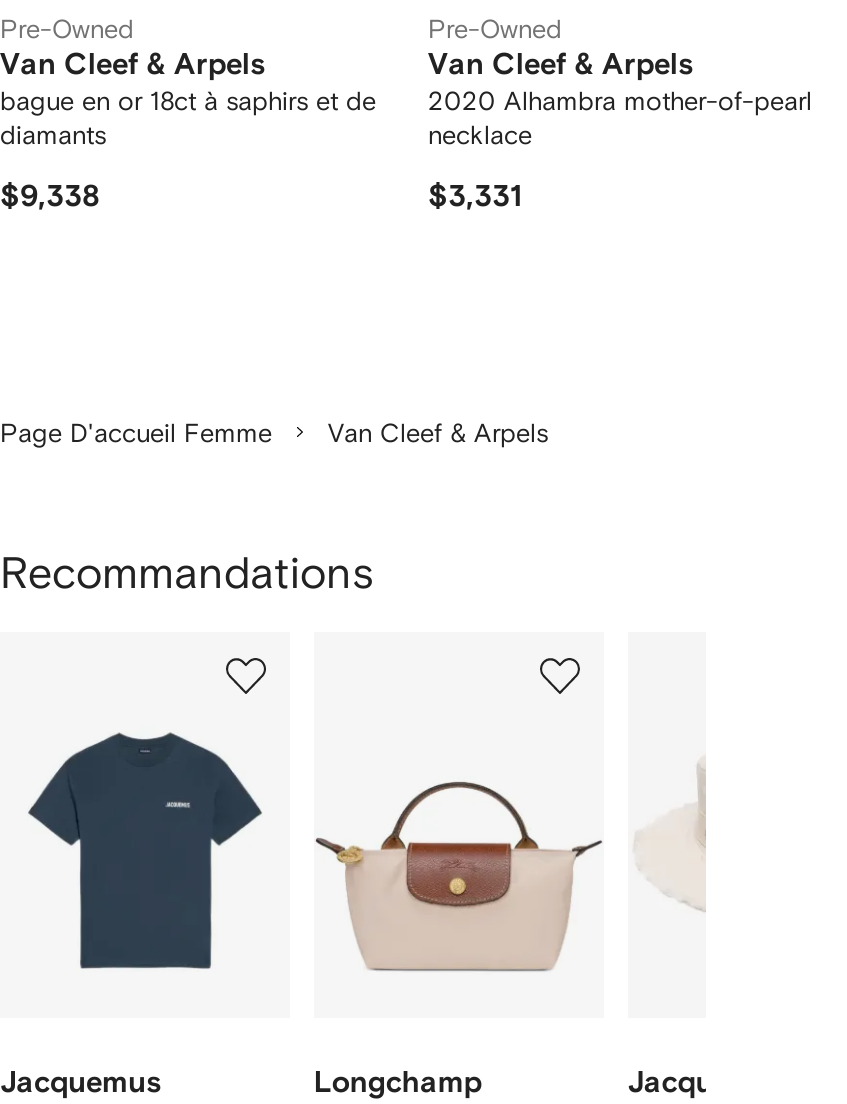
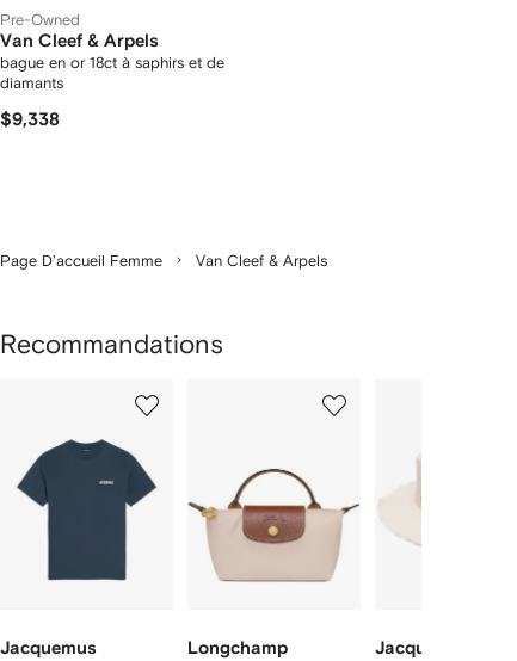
- Pre-Owned
- Van Cleef & Arpels
- 2020 Alhambra mother-of-pearl
- necklace
- $3,331
